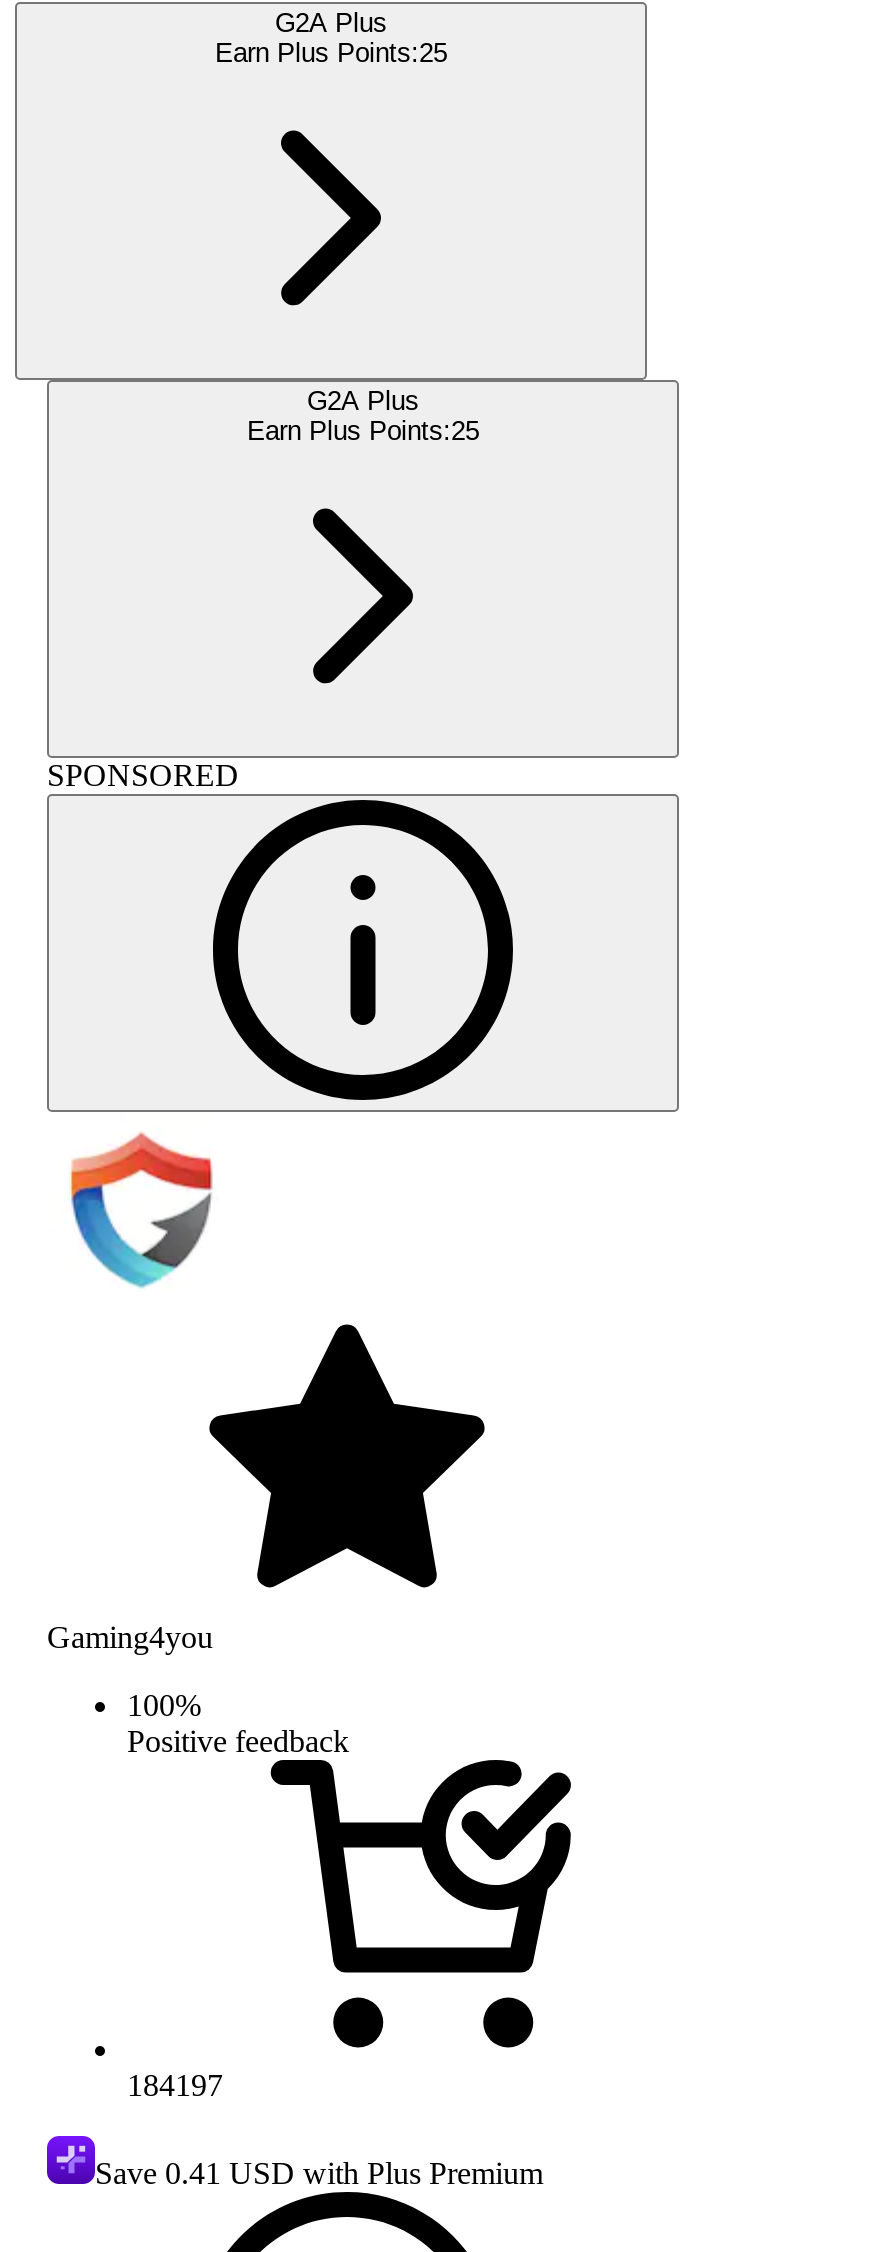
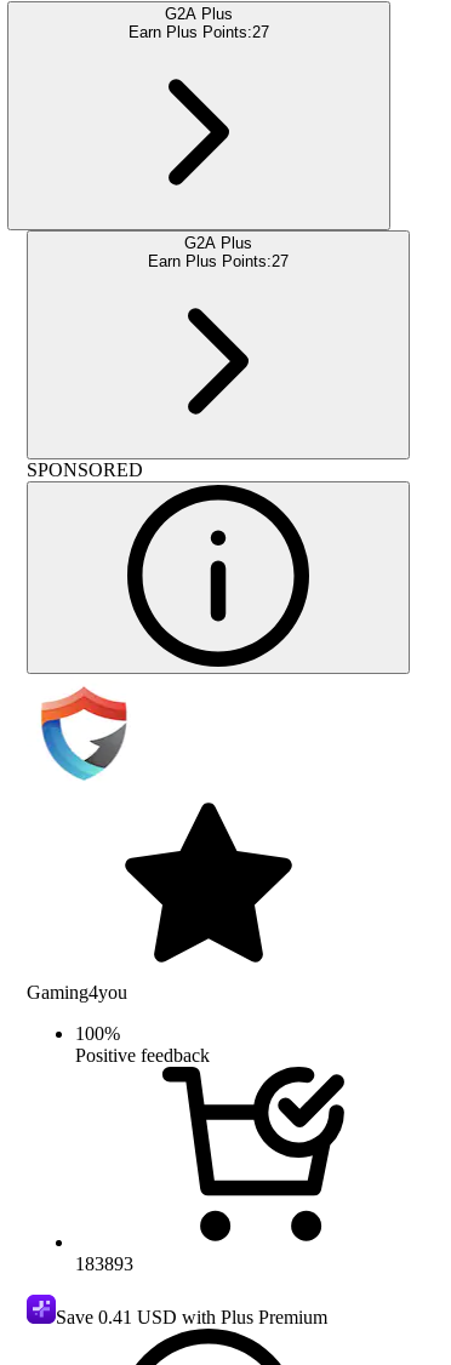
- Earn Plus Points:25
+ Earn Plus Points:27

- Earn Plus Points:25
+ Earn Plus Points:27

- 184197
+ 183893
